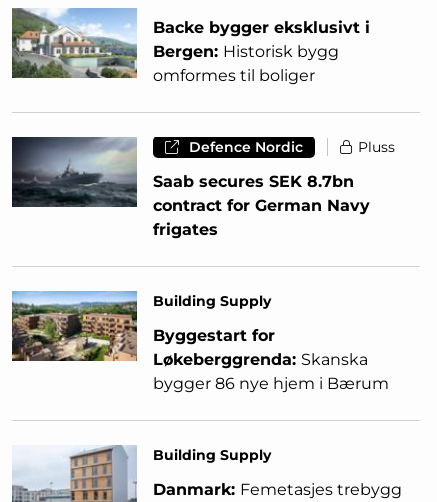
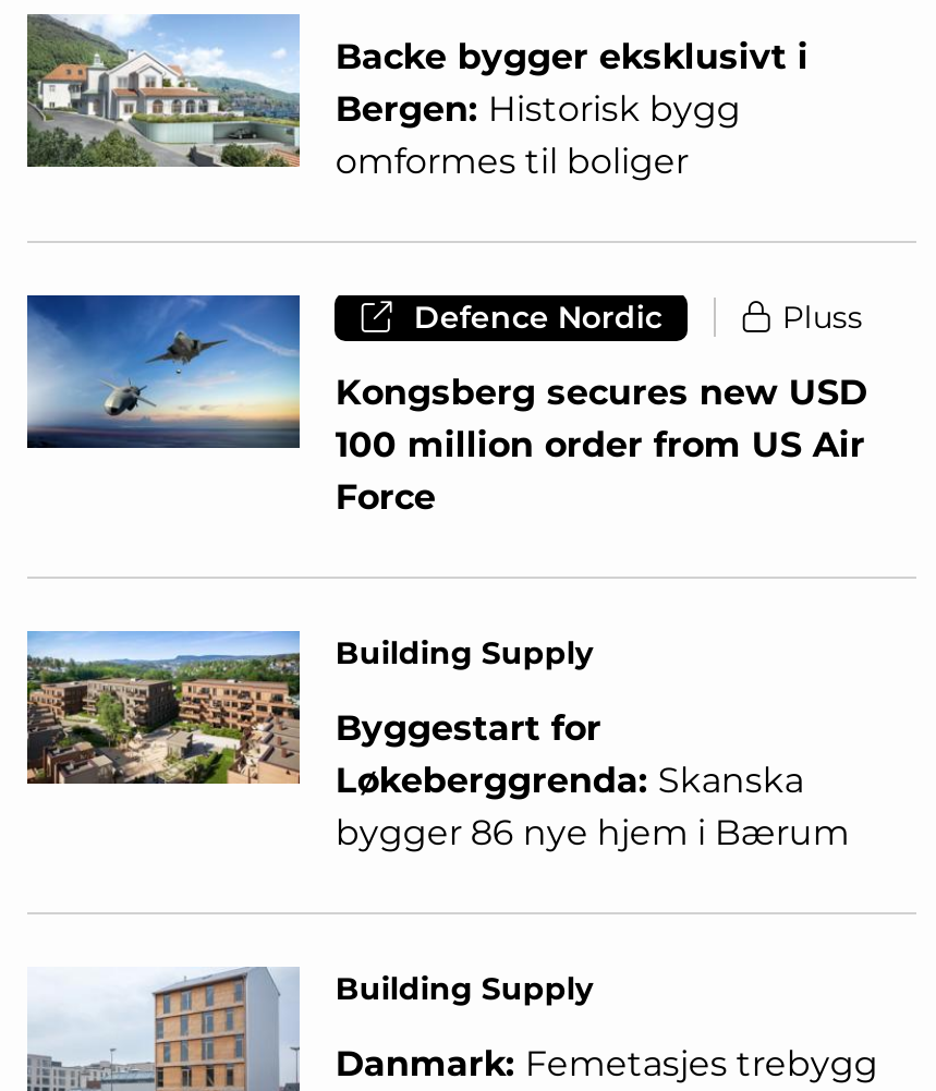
- [image]
- Saab secures SEK 8.7bn
- contract for German Navy
- frigates
+ [image]
+ Kongsberg secures new USD
+ 100 million order from US Air
+ Force
